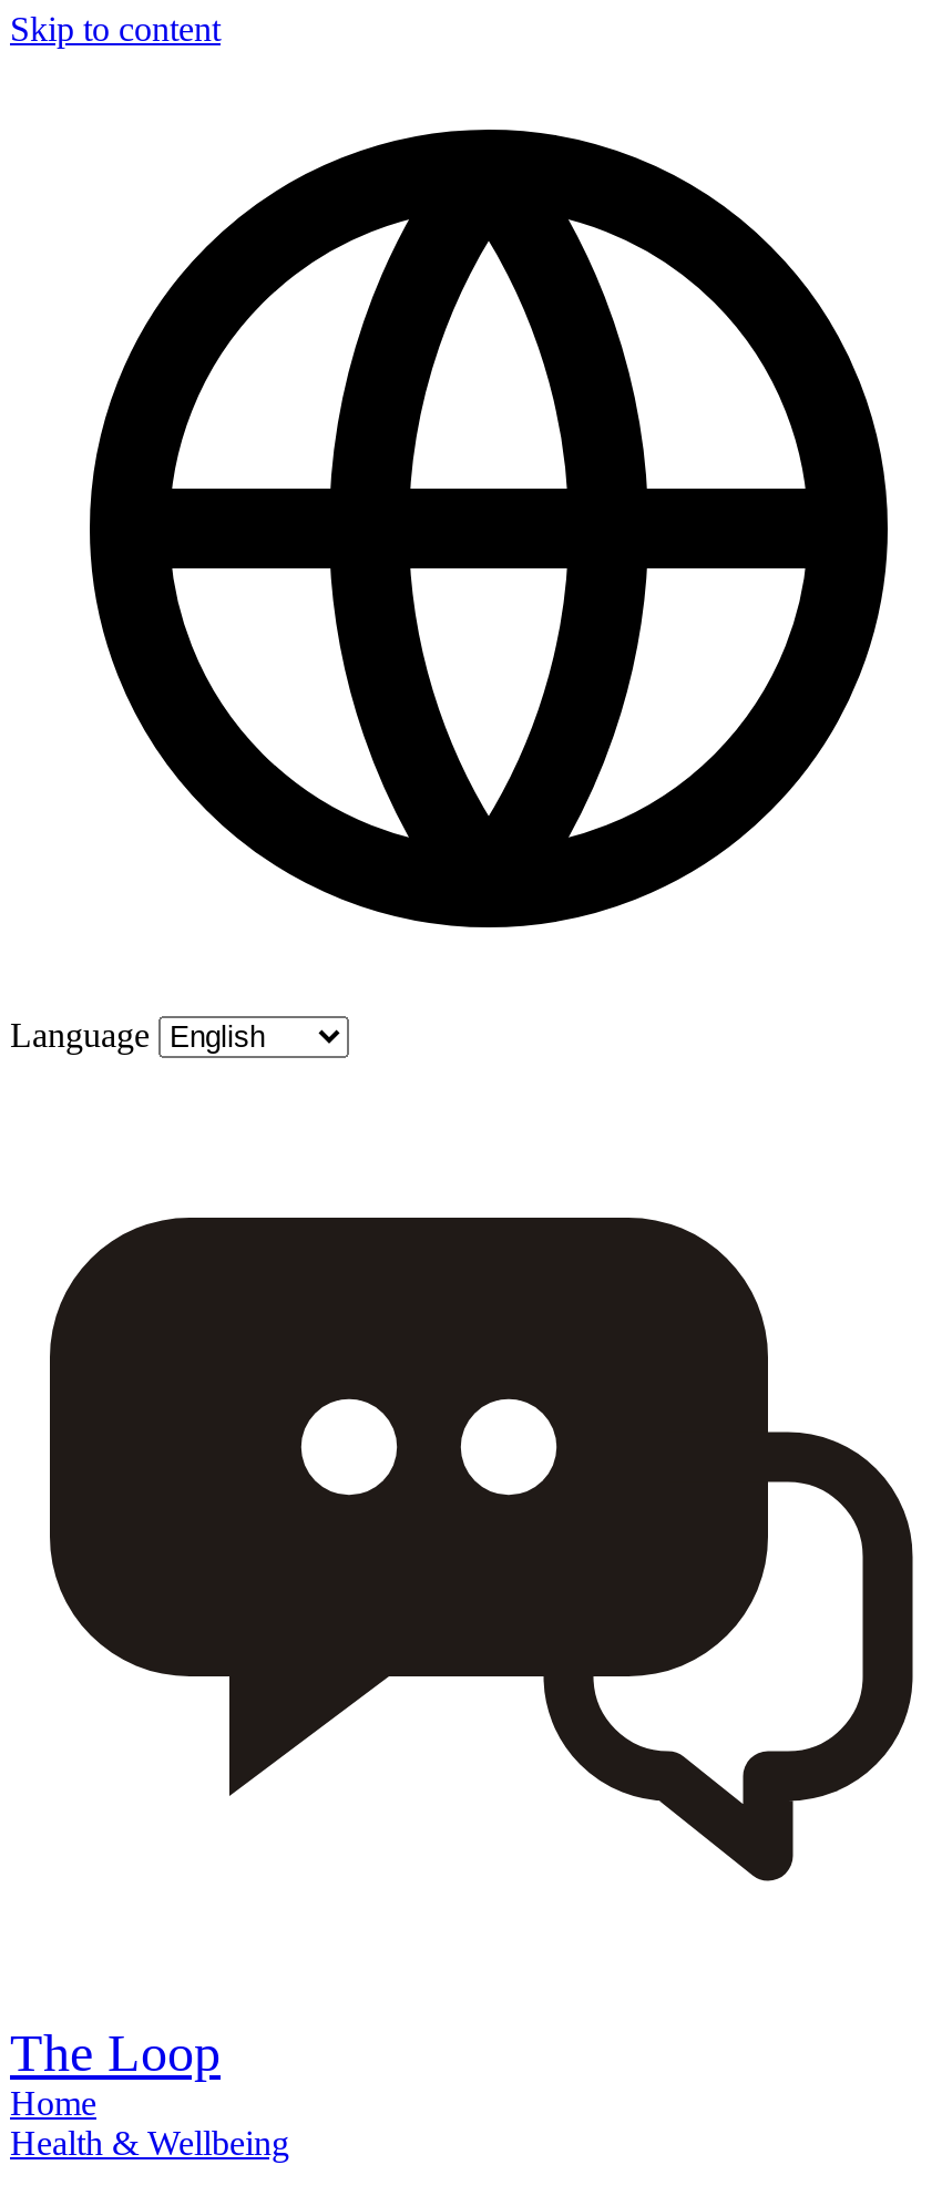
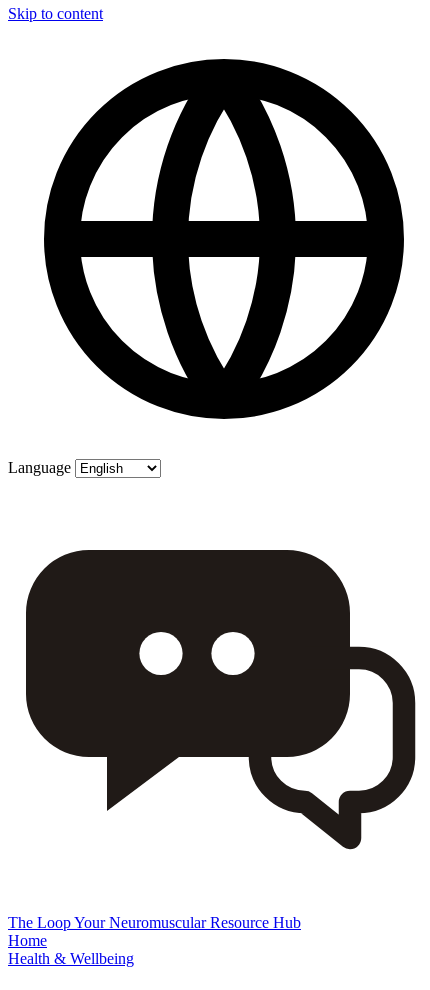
- The Loop
+ The Loop Your Neuromuscular Resource Hub
